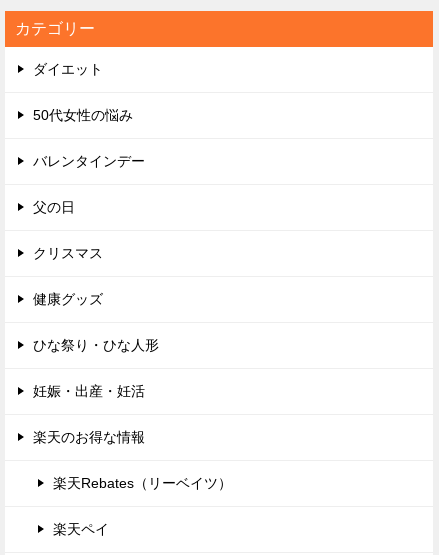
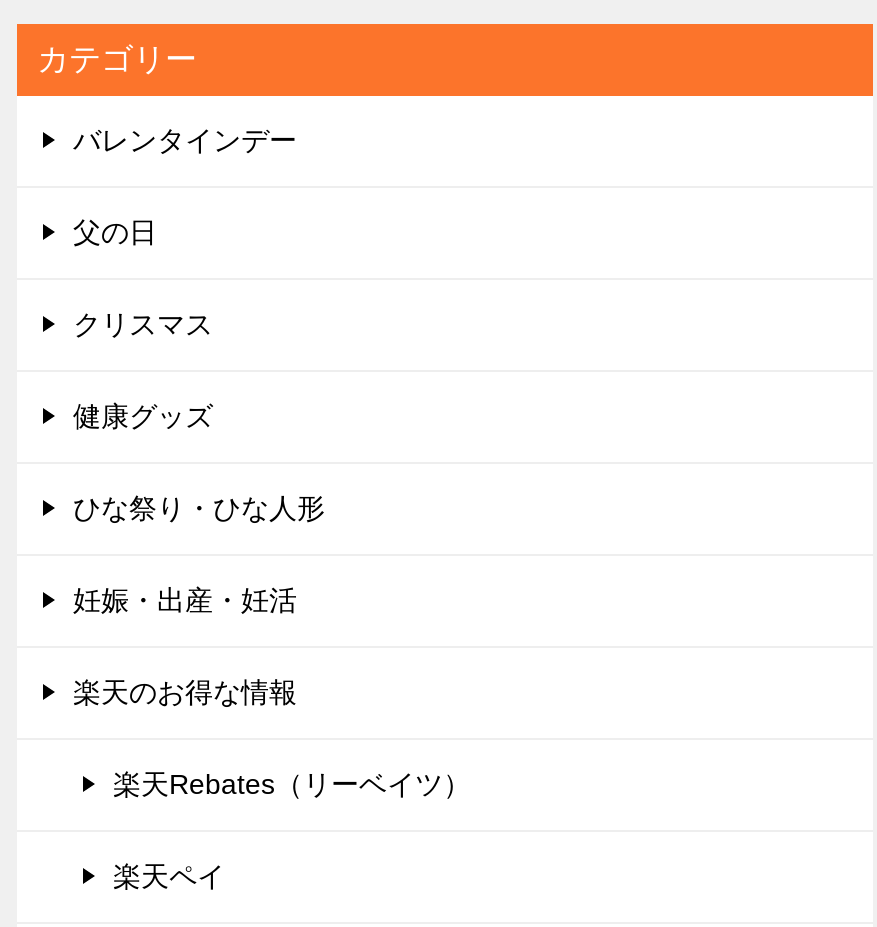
- ダイエット
- 50代女性の悩み
